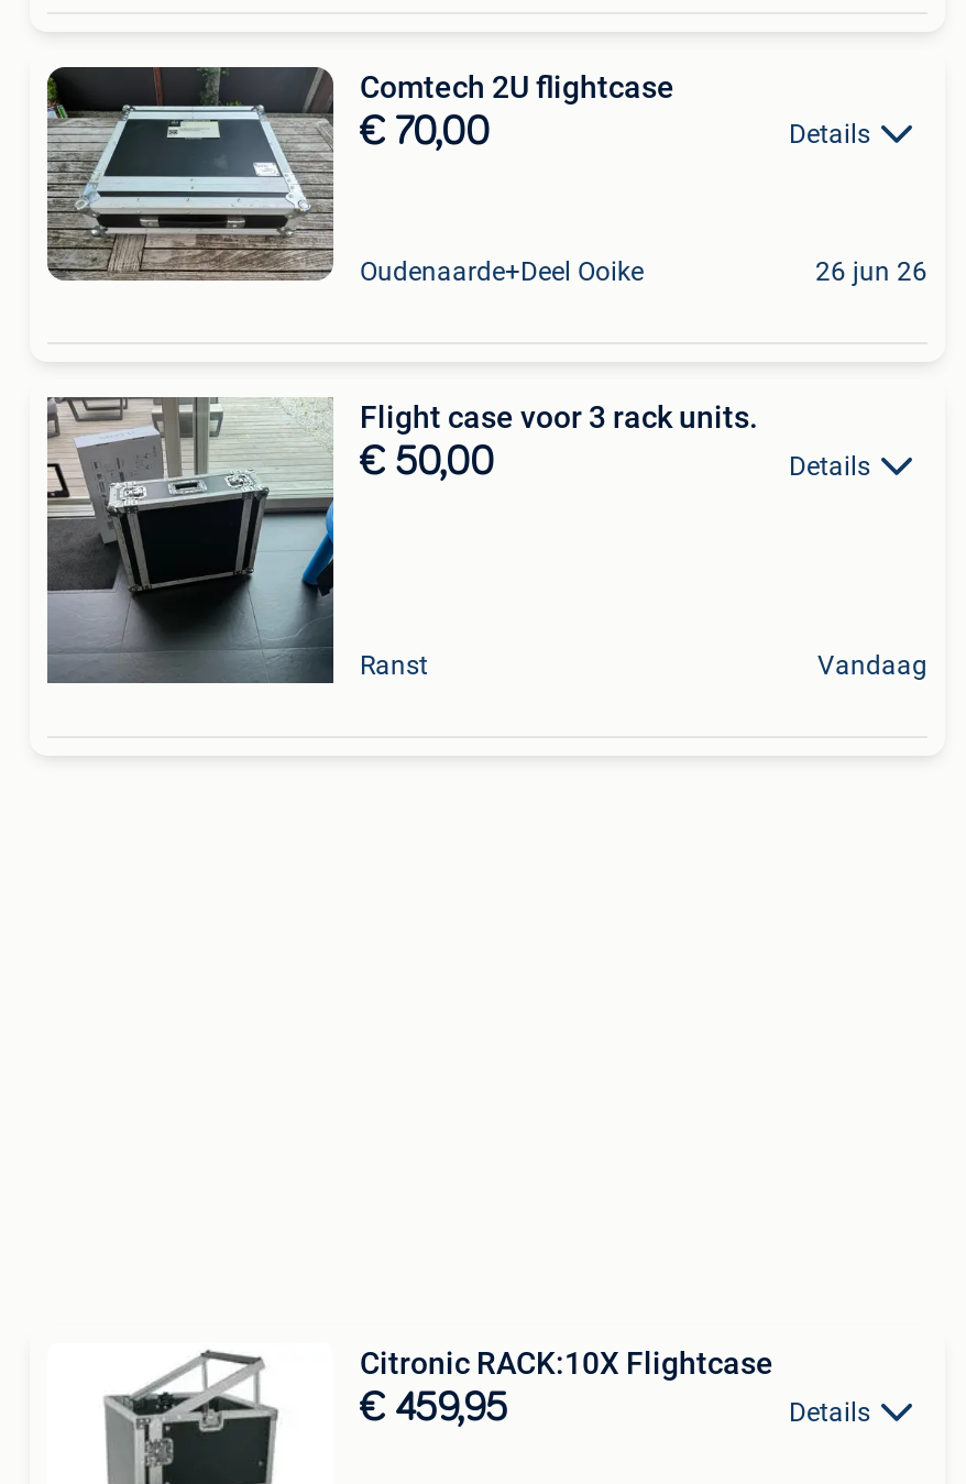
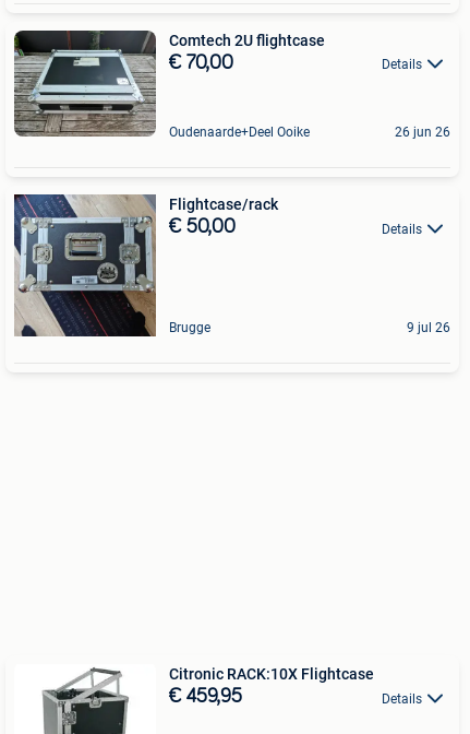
- [image]
- Flight case voor 3 rack units.
+ [image]
+ Flightcase/rack

- Ranst
- Vandaag
+ Brugge
+ 9 jul 26
